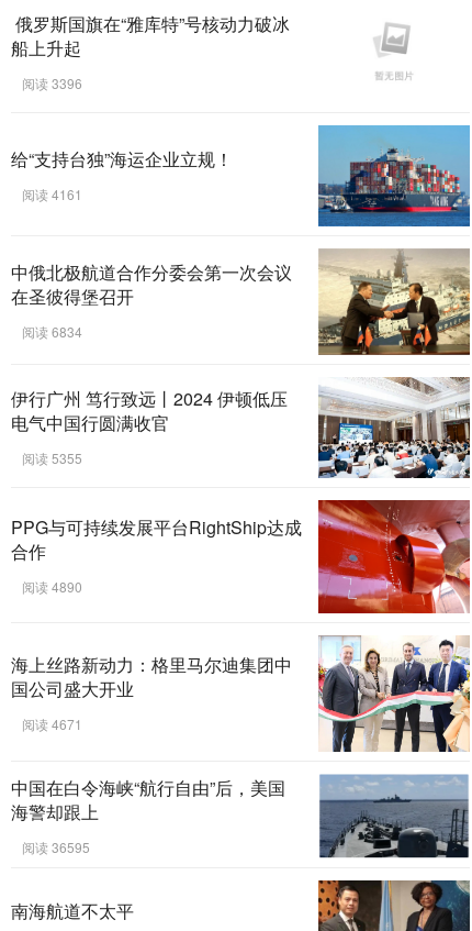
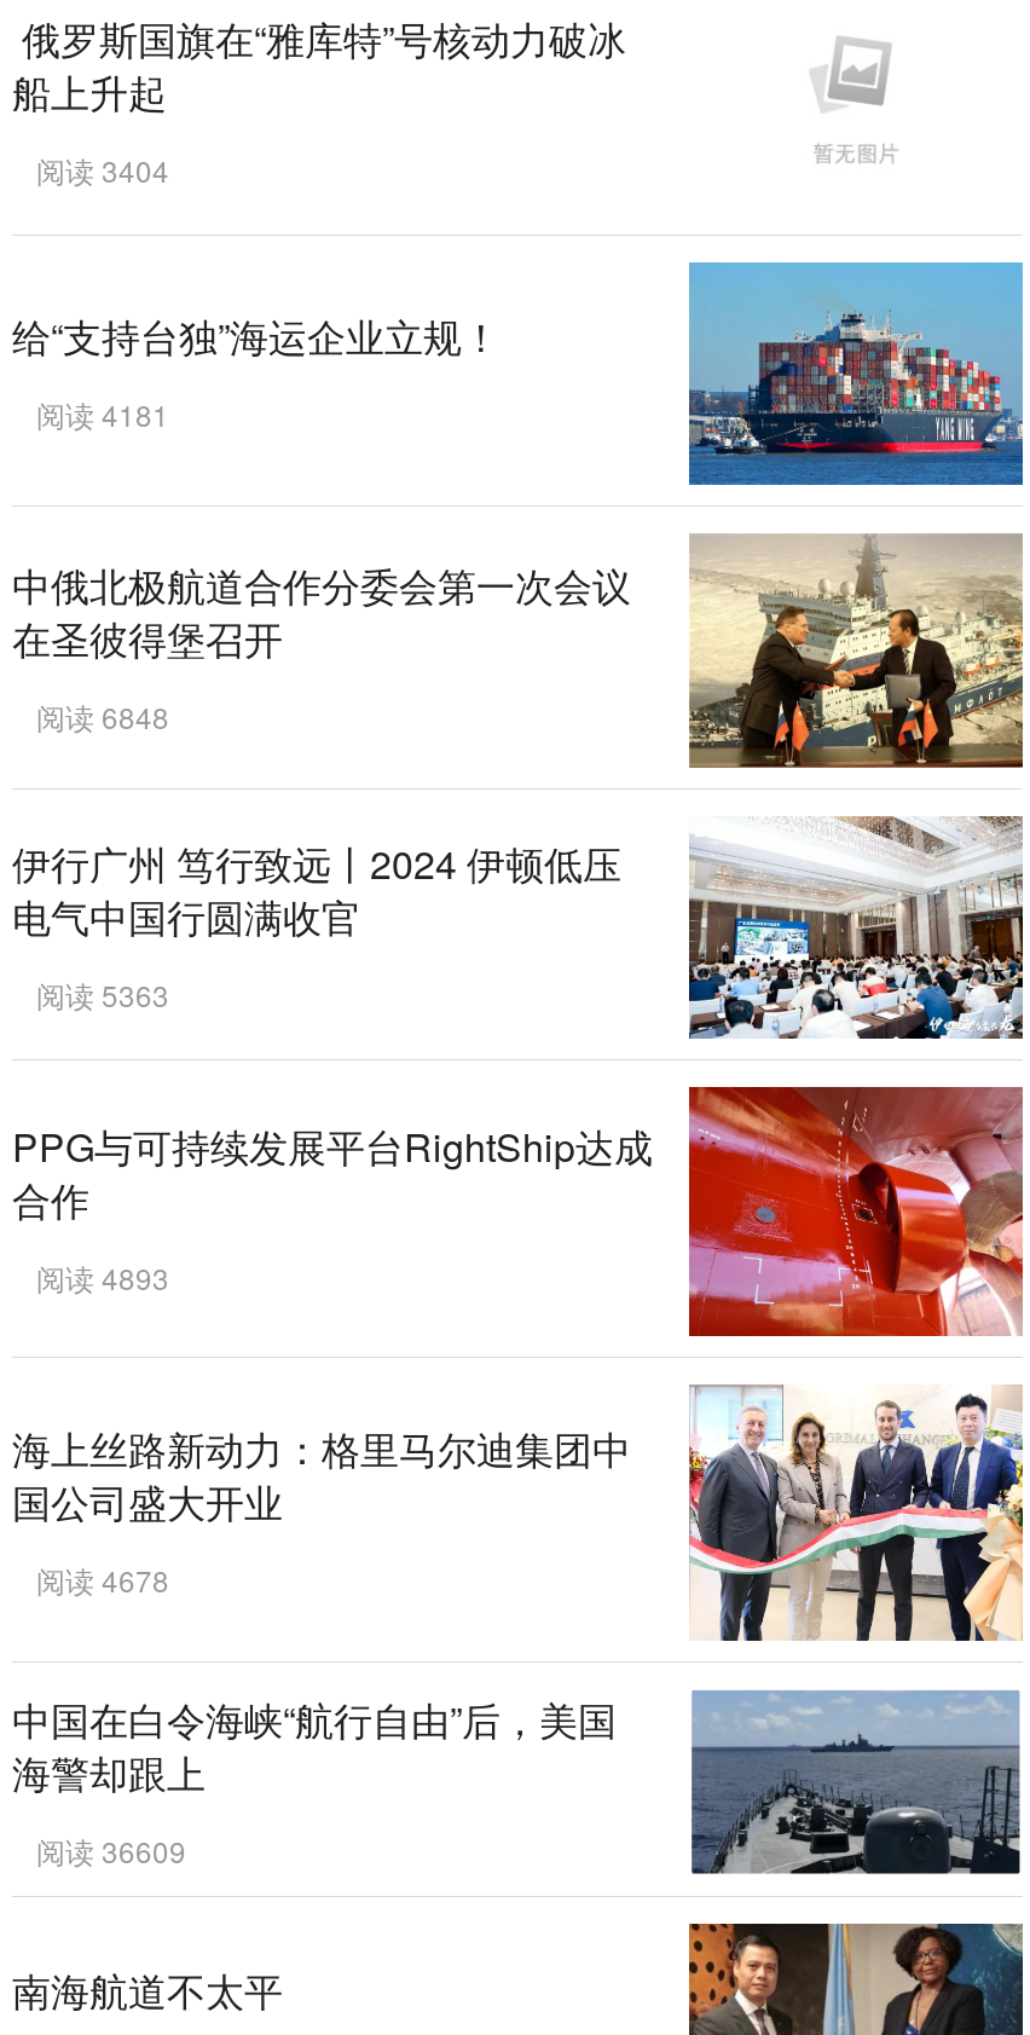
- 阅读 3396
+ 阅读 3404

- 阅读 4161
+ 阅读 4181

- 阅读 6834
+ 阅读 6848

- 阅读 5355
+ 阅读 5363

- 阅读 4890
+ 阅读 4893

- 阅读 4671
+ 阅读 4678

- 阅读 36595
+ 阅读 36609
